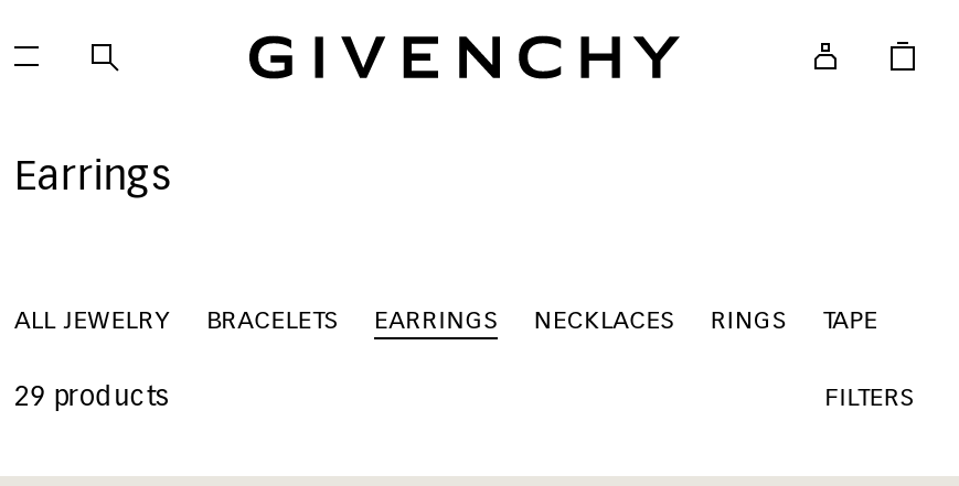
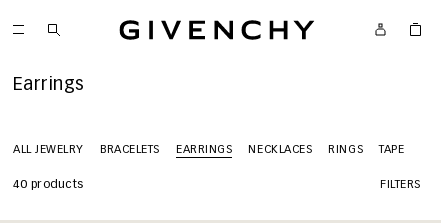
- 29 products
+ 40 products
